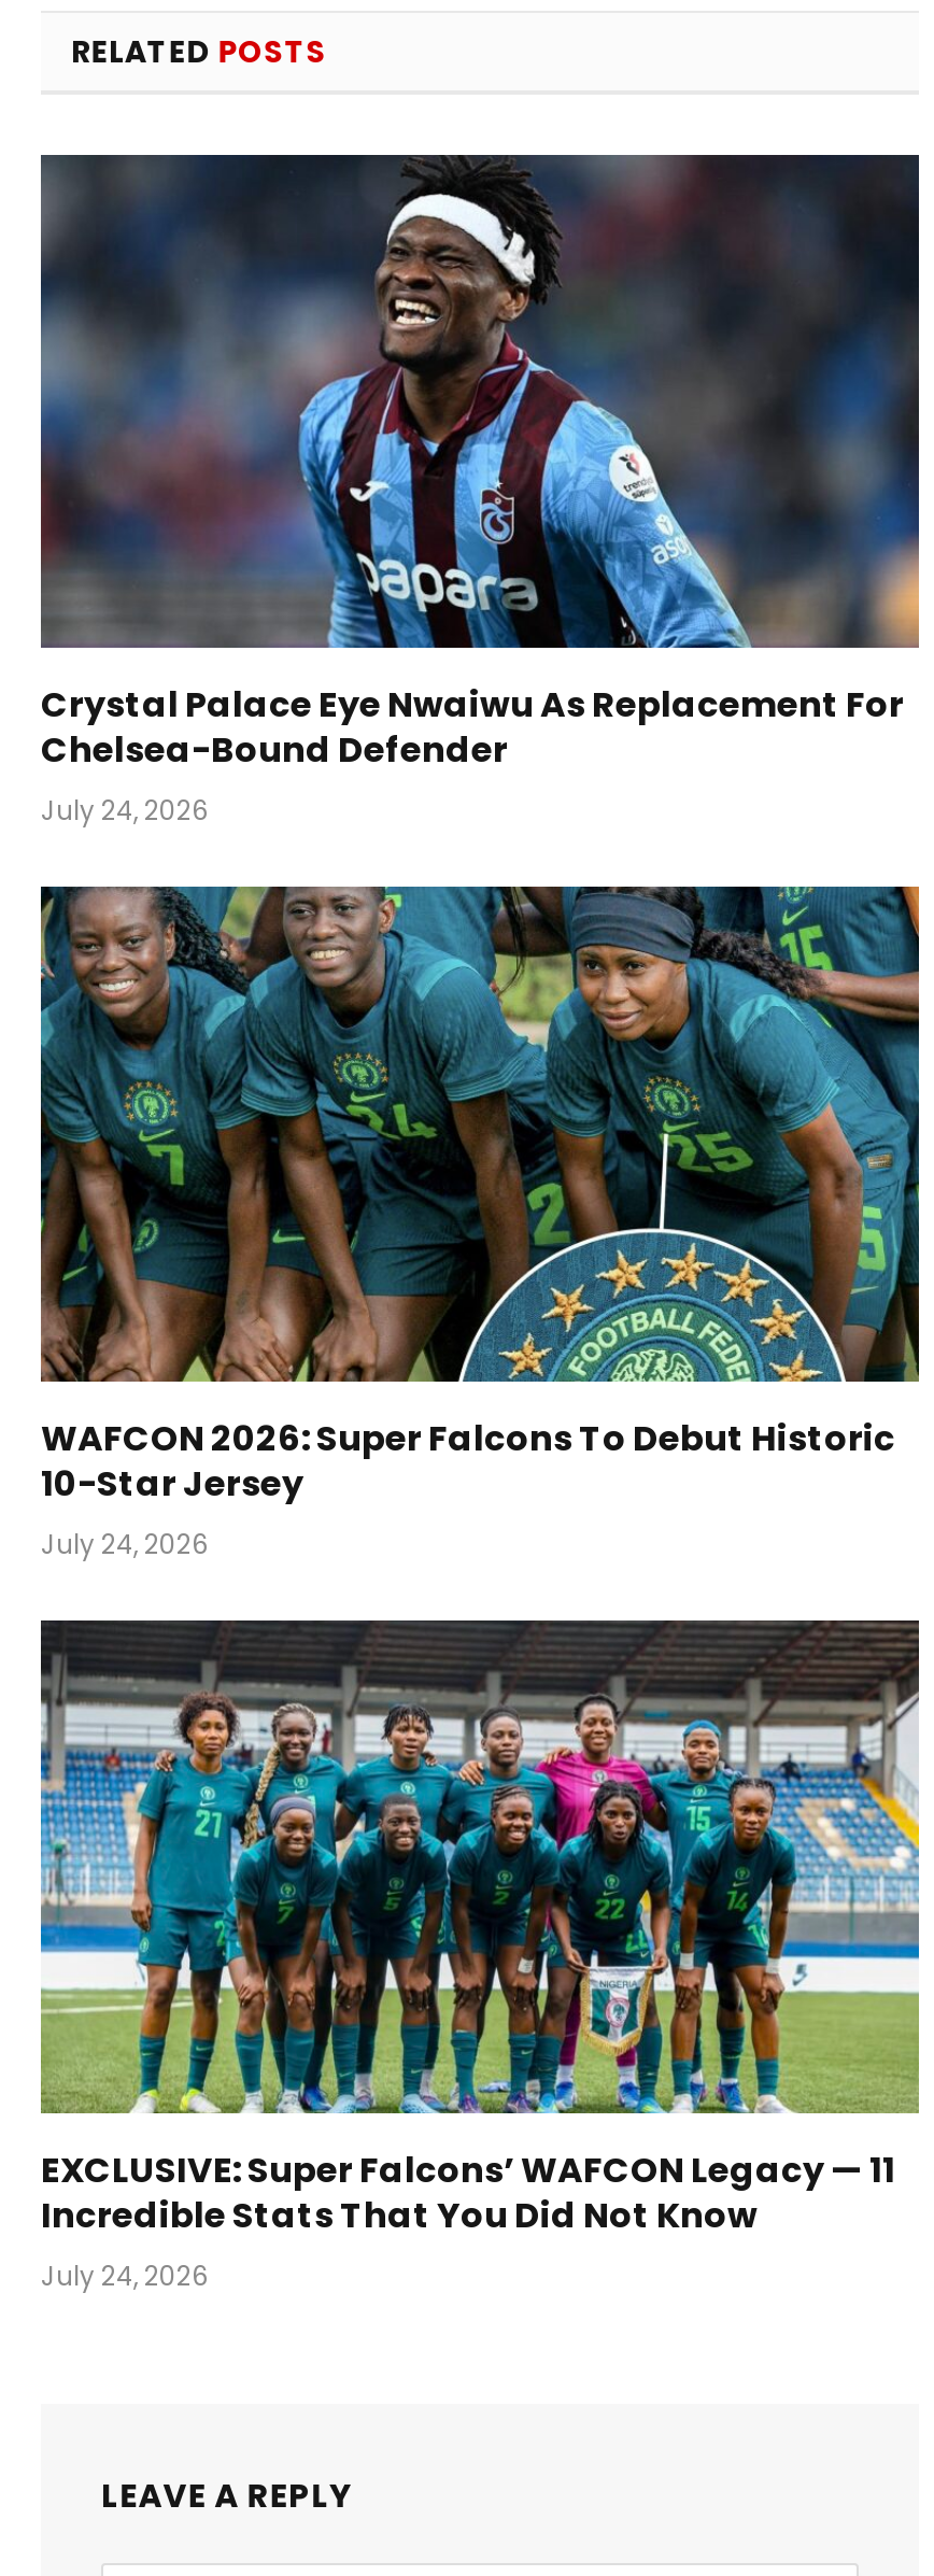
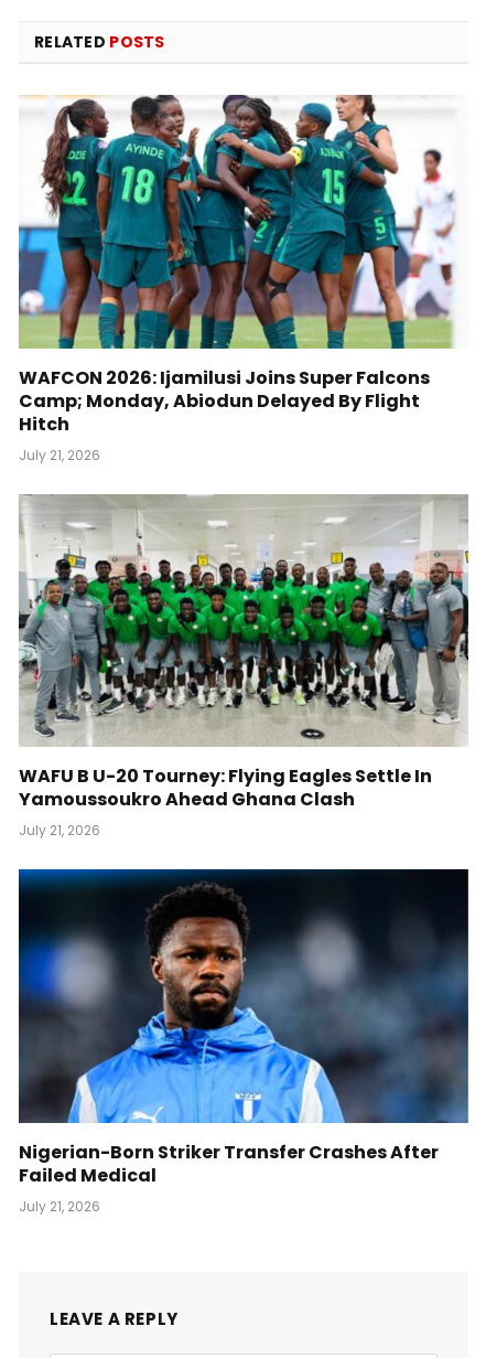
- [image]
- Crystal Palace Eye Nwaiwu As Replacement For
- Chelsea-Bound Defender
- July 24, 2026
+ [image]
+ WAFCON 2026: Ijamilusi Joins Super Falcons
+ Camp; Monday, Abiodun Delayed By Flight
+ Hitch
+ July 21, 2026

- [image]
- WAFCON 2026: Super Falcons To Debut Historic
- 10-Star Jersey
- July 24, 2026
+ [image]
+ WAFU B U-20 Tourney: Flying Eagles Settle In
+ Yamoussoukro Ahead Ghana Clash
+ July 21, 2026

- [image]
- EXCLUSIVE: Super Falcons’ WAFCON Legacy — 11
- Incredible Stats That You Did Not Know
- July 24, 2026
+ [image]
+ Nigerian-Born Striker Transfer Crashes After
+ Failed Medical
+ July 21, 2026
